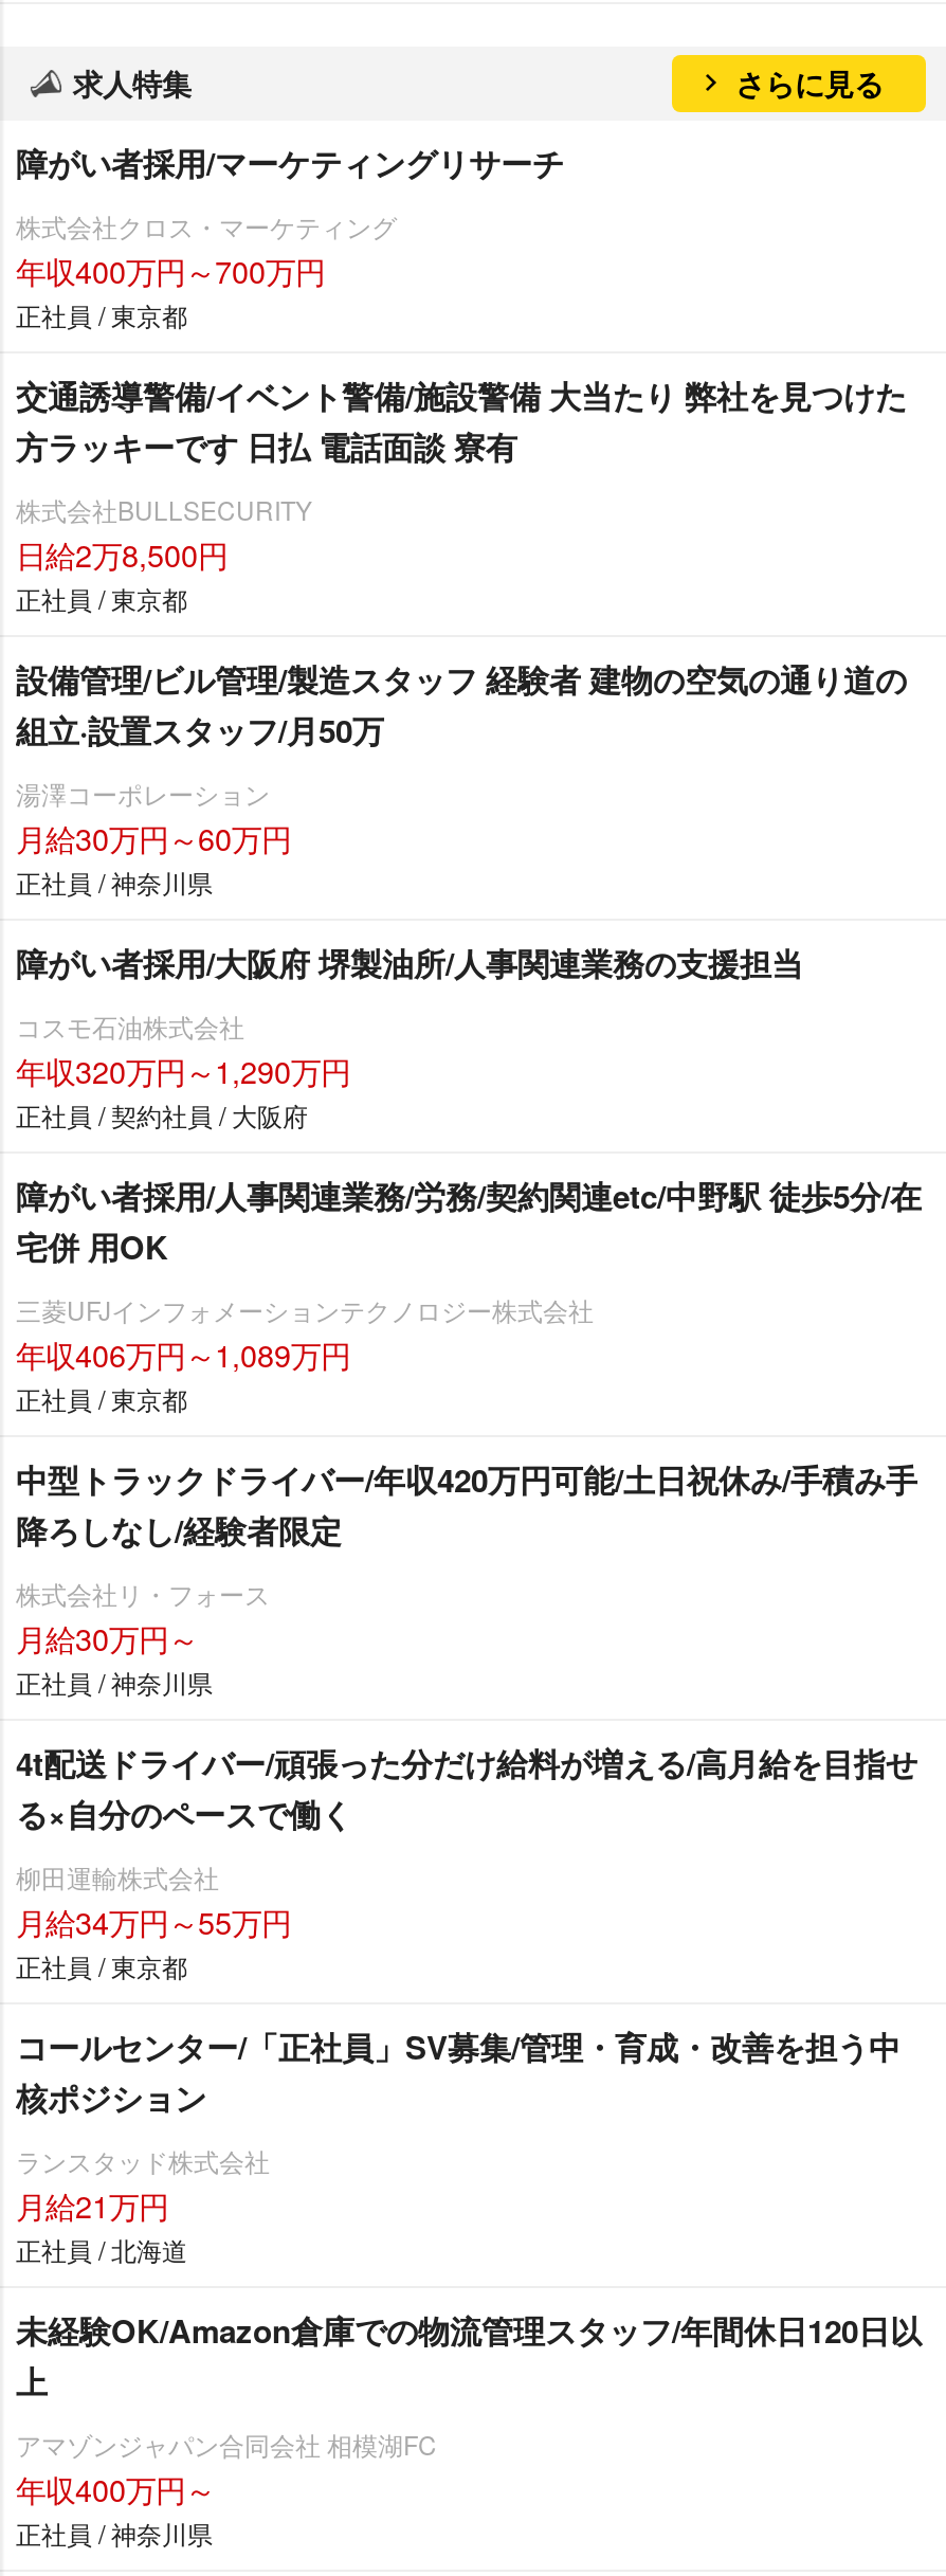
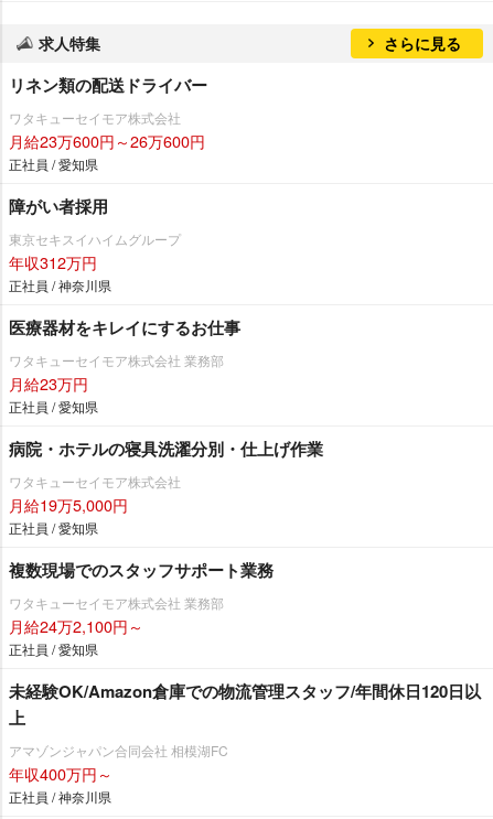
- 障がい者採用/マーケティングリサーチ
- 株式会社クロス・マーケティング
- 年収400万円～700万円
- 正社員 / 東京都
- 交通誘導警備/イベント警備/施設警備 大当たり 弊社を見つけた
- 方ラッキーです 日払 電話面談 寮有
- 株式会社BULLSECURITY
- 日給2万8,500円
- 正社員 / 東京都
- 設備管理/ビル管理/製造スタッフ 経験者 建物の空気の通り道の
- 組立·設置スタッフ/月50万
- 湯澤コーポレーション
- 月給30万円～60万円
+ リネン類の配送ドライバー
+ ワタキューセイモア株式会社
+ 月給23万600円～26万600円
+ 正社員 / 愛知県
+ 障がい者採用
+ 東京セキスイハイムグループ
+ 年収312万円

- 障がい者採用/大阪府 堺製油所/人事関連業務の支援担当
- コスモ石油株式会社
- 年収320万円～1,290万円
- 正社員 / 契約社員 / 大阪府
- 障がい者採用/人事関連業務/労務/契約関連etc/中野駅 徒歩5分/在
- 宅併 用OK
- 三菱UFJインフォメーションテクノロジー株式会社
- 年収406万円～1,089万円
- 正社員 / 東京都
- 中型トラックドライバー/年収420万円可能/土日祝休み/手積み手
- 降ろしなし/経験者限定
- 株式会社リ・フォース
- 月給30万円～
- 正社員 / 神奈川県
- 4t配送ドライバー/頑張った分だけ給料が増える/高月給を目指せ
- る×自分のペースで働く
- 柳田運輸株式会社
- 月給34万円～55万円
- 正社員 / 東京都
- コールセンター/「正社員」SV募集/管理・育成・改善を担う中
- 核ポジション
- ランスタッド株式会社
- 月給21万円
- 正社員 / 北海道
+ 医療器材をキレイにするお仕事
+ ワタキューセイモア株式会社 業務部
+ 月給23万円
+ 正社員 / 愛知県
+ 病院・ホテルの寝具洗濯分別・仕上げ作業
+ ワタキューセイモア株式会社
+ 月給19万5,000円
+ 正社員 / 愛知県
+ 複数現場でのスタッフサポート業務
+ ワタキューセイモア株式会社 業務部
+ 月給24万2,100円～
+ 正社員 / 愛知県
